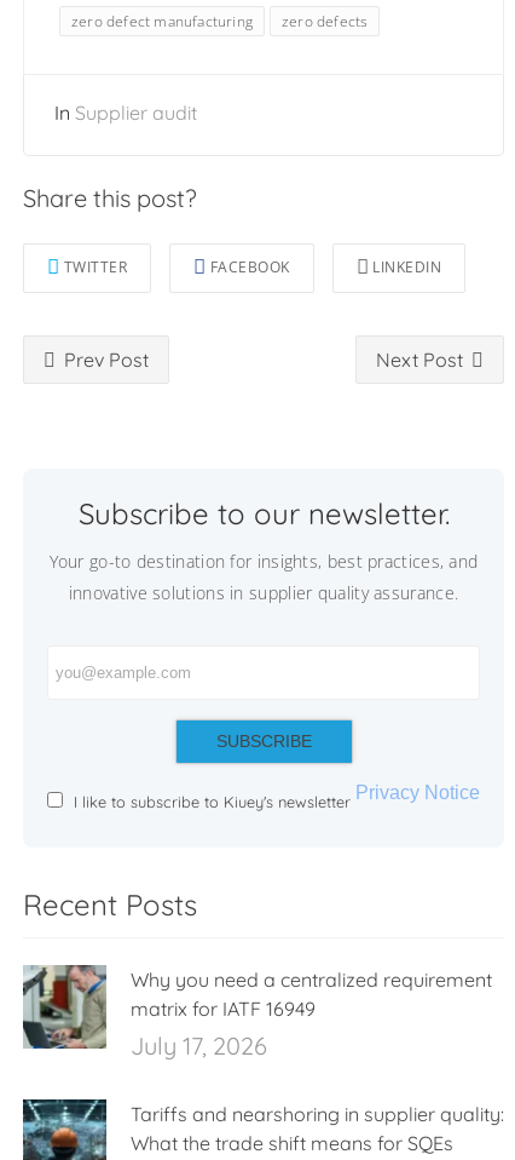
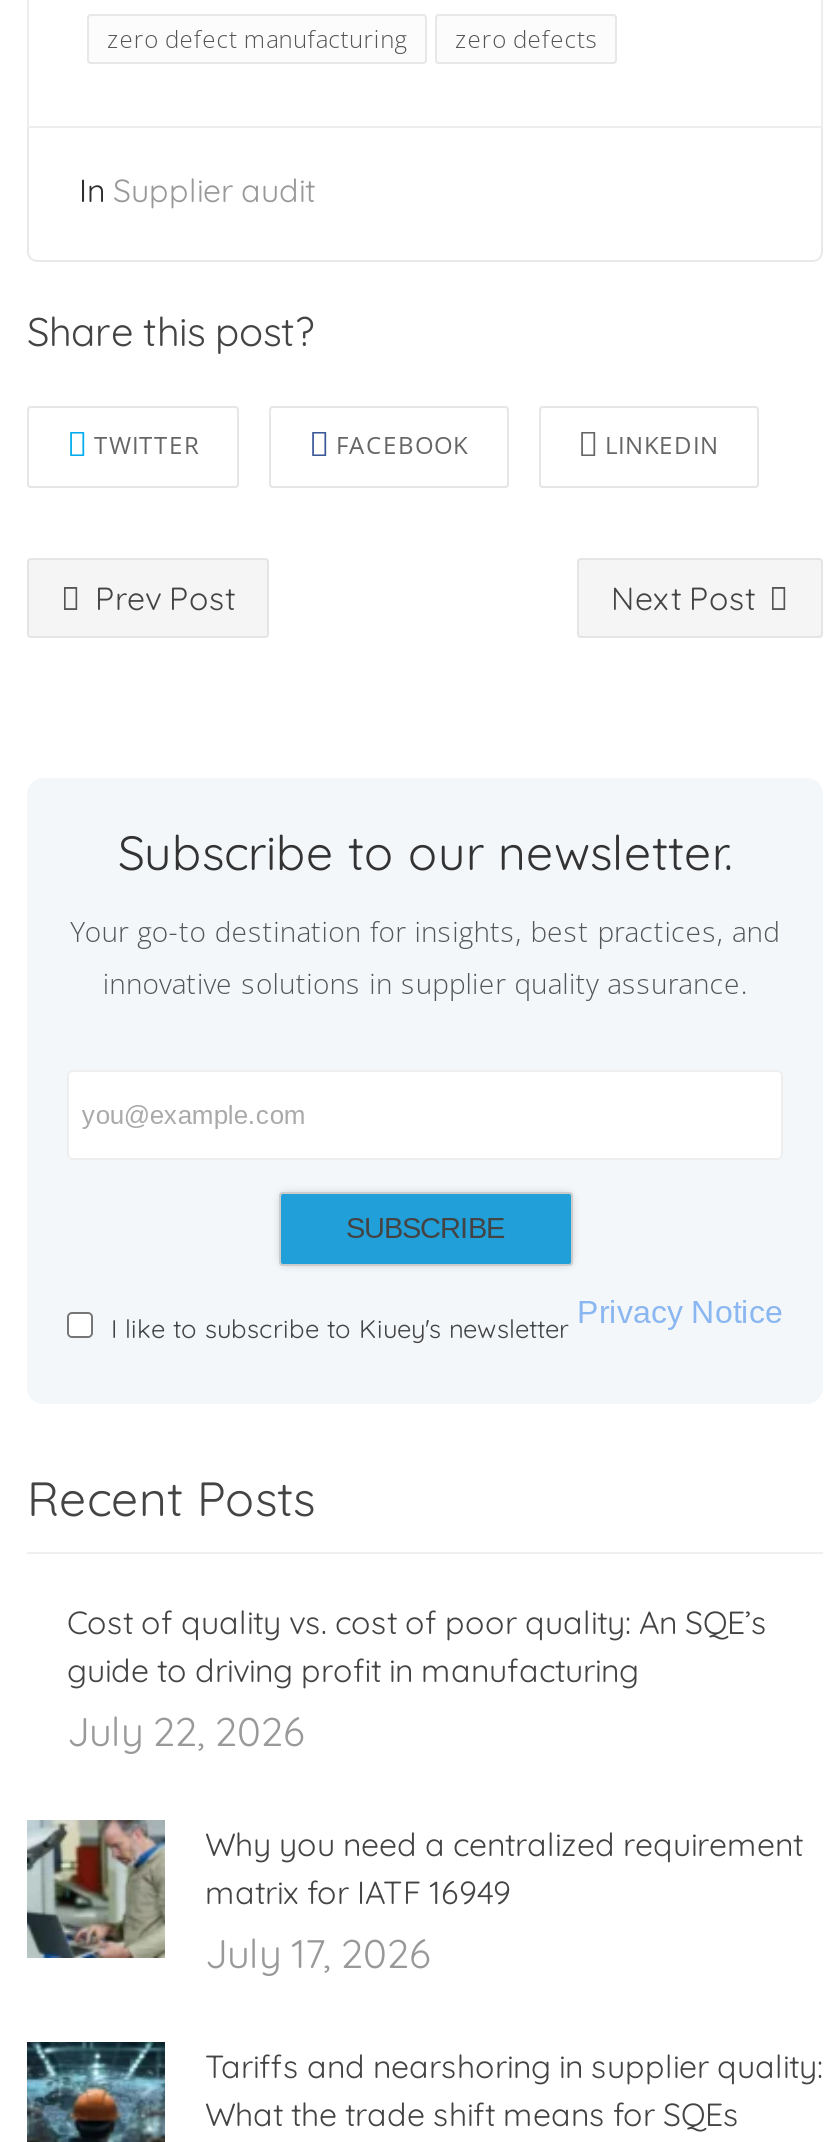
+ Cost of quality vs. cost of poor quality: An SQE’s
+ guide to driving profit in manufacturing
+ July 22, 2026
